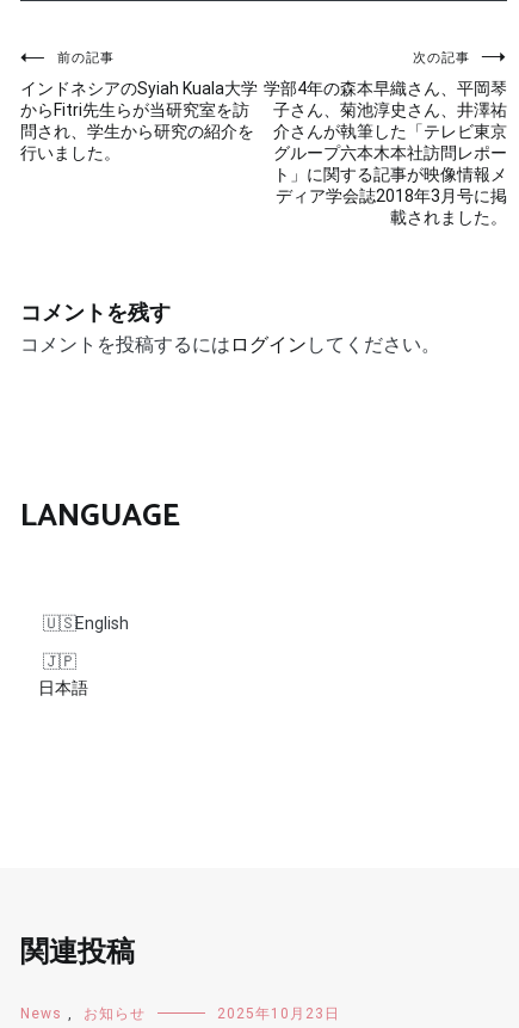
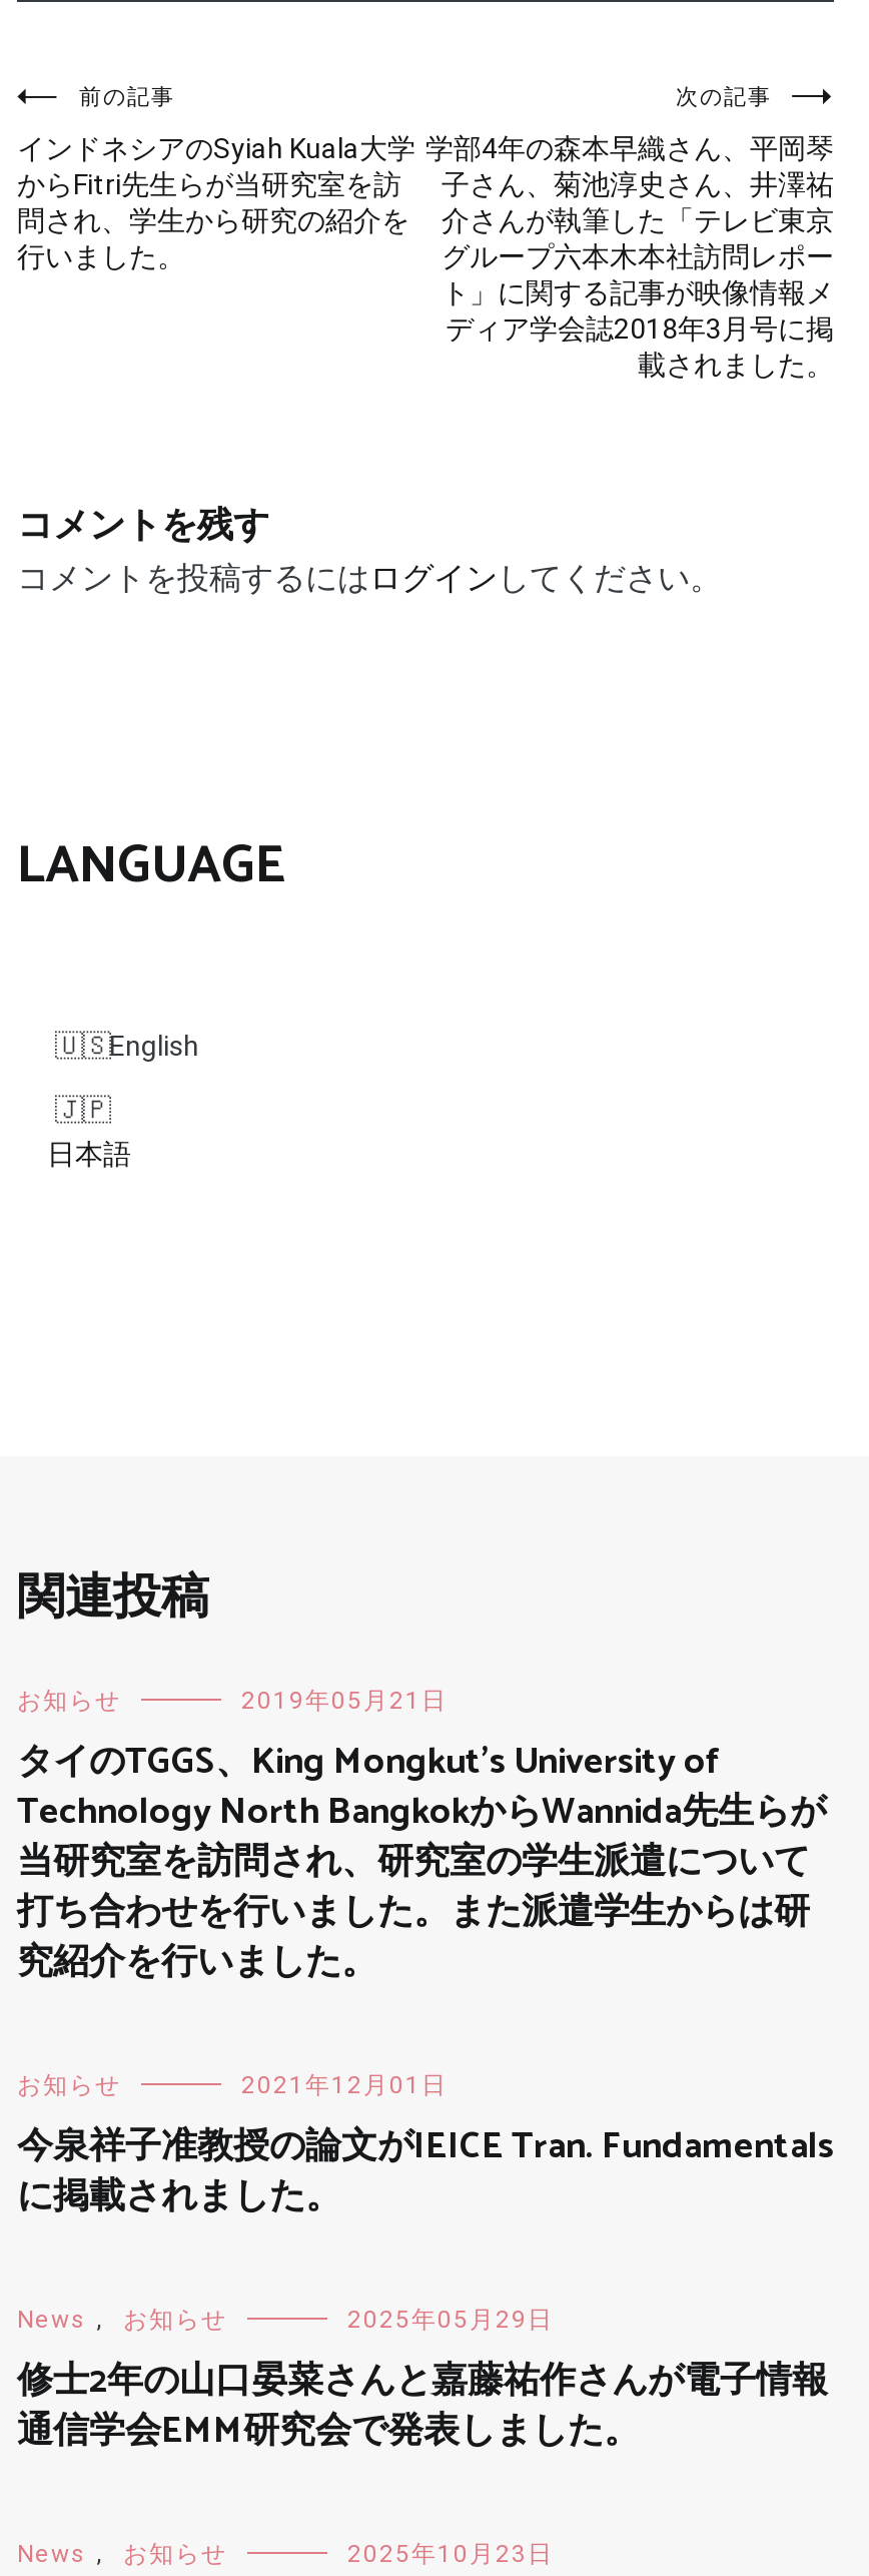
+ お知らせ
+ 2019年05月21日
+ タイのTGGS、King Mongkut’s University of
+ Technology North BangkokからWannida先生らが
+ 当研究室を訪問され、研究室の学生派遣について
+ 打ち合わせを行いました。また派遣学生からは研
+ 究紹介を行いました。
+ お知らせ
+ 2021年12月01日
+ 今泉祥子准教授の論文がIEICE Tran. Fundamentals
+ に掲載されました。
+ News , お知らせ
+ 2025年05月29日
+ 修士2年の山口晏菜さんと嘉藤祐作さんが電子情報
+ 通信学会EMM研究会で発表しました。
